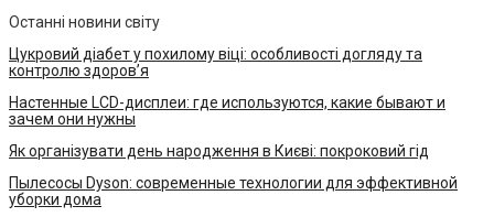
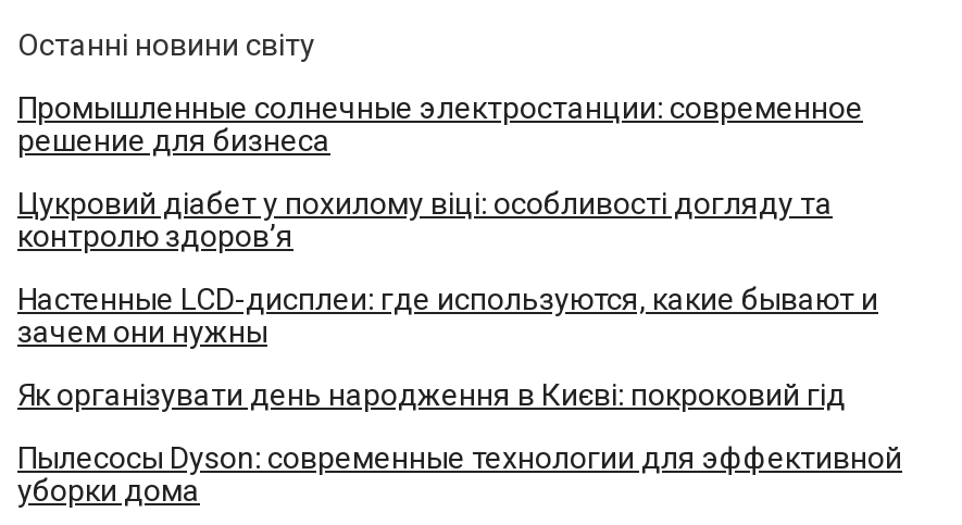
+ Промышленные солнечные электростанции: современное
+ решение для бизнеса
